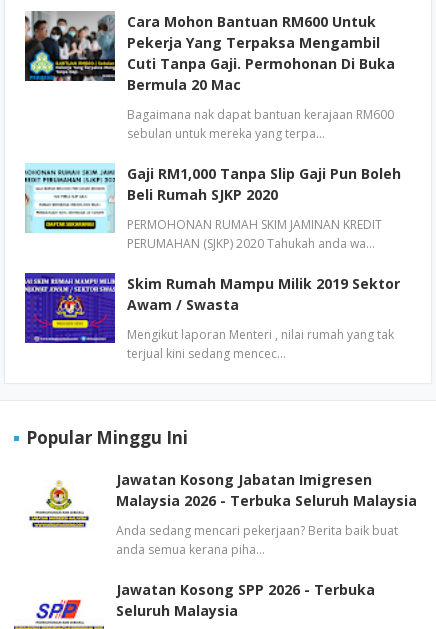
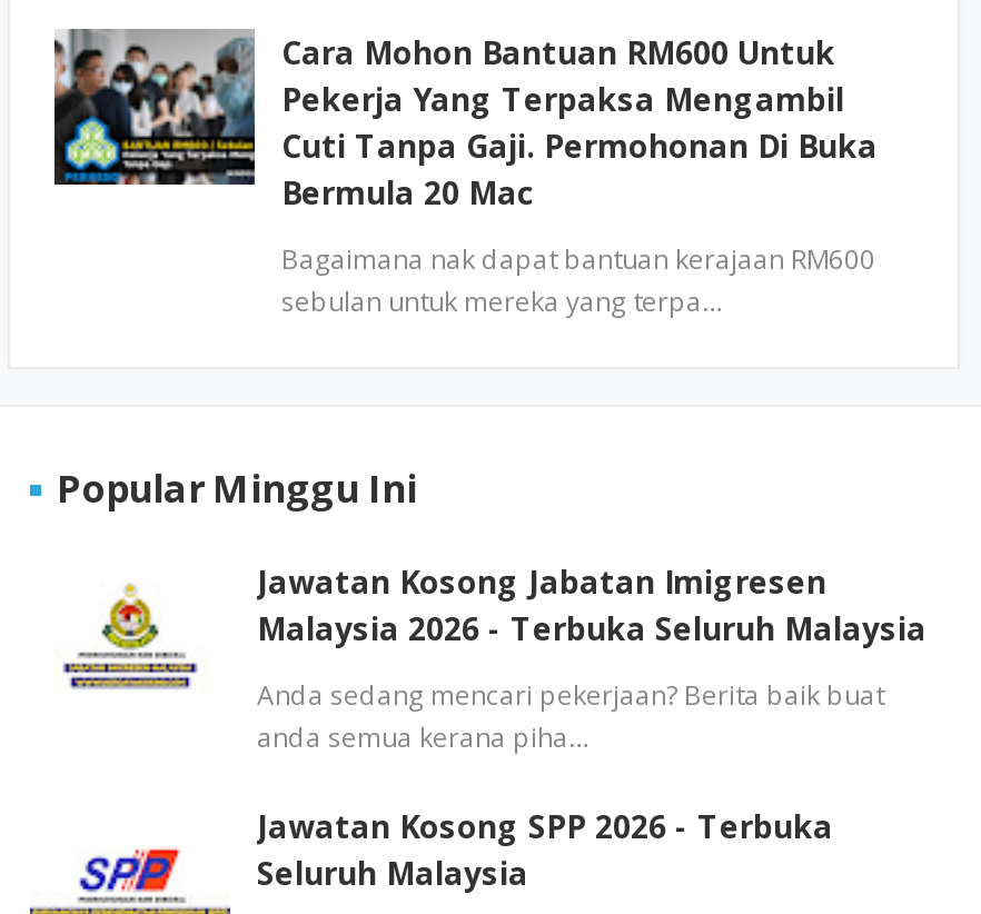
- [image]
- Gaji RM1,000 Tanpa Slip Gaji Pun Boleh
- Beli Rumah SJKP 2020
- PERMOHONAN RUMAH SKIM JAMINAN KREDIT
- PERUMAHAN (SJKP) 2020 Tahukah anda wa…
- Skim Rumah Mampu Milik 2019 Sektor
- Awam / Swasta
- Mengikut laporan Menteri , nilai rumah yang tak
- terjual kini sedang mencec…

- [image]
